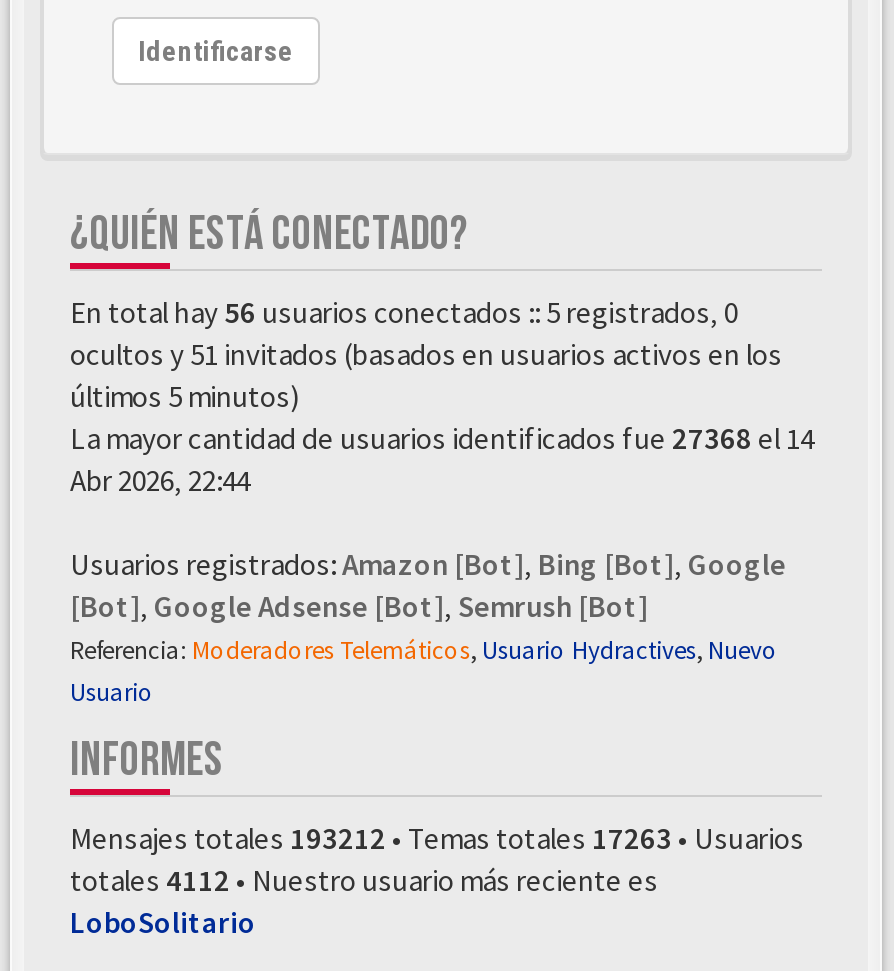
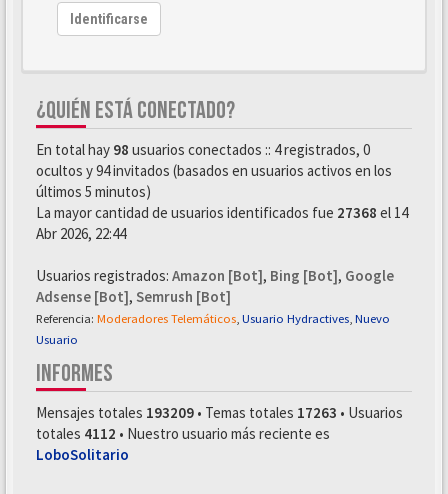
- En total hay 56 usuarios conectados :: 5 registrados, 0
+ En total hay 98 usuarios conectados :: 4 registrados, 0

- ocultos y 51 invitados (basados en usuarios activos en los
+ ocultos y 94 invitados (basados en usuarios activos en los

- [Bot], Google Adsense [Bot], Semrush [Bot]
+ Adsense [Bot], Semrush [Bot]

- Mensajes totales 193212 • Temas totales 17263 • Usuarios
+ Mensajes totales 193209 • Temas totales 17263 • Usuarios
